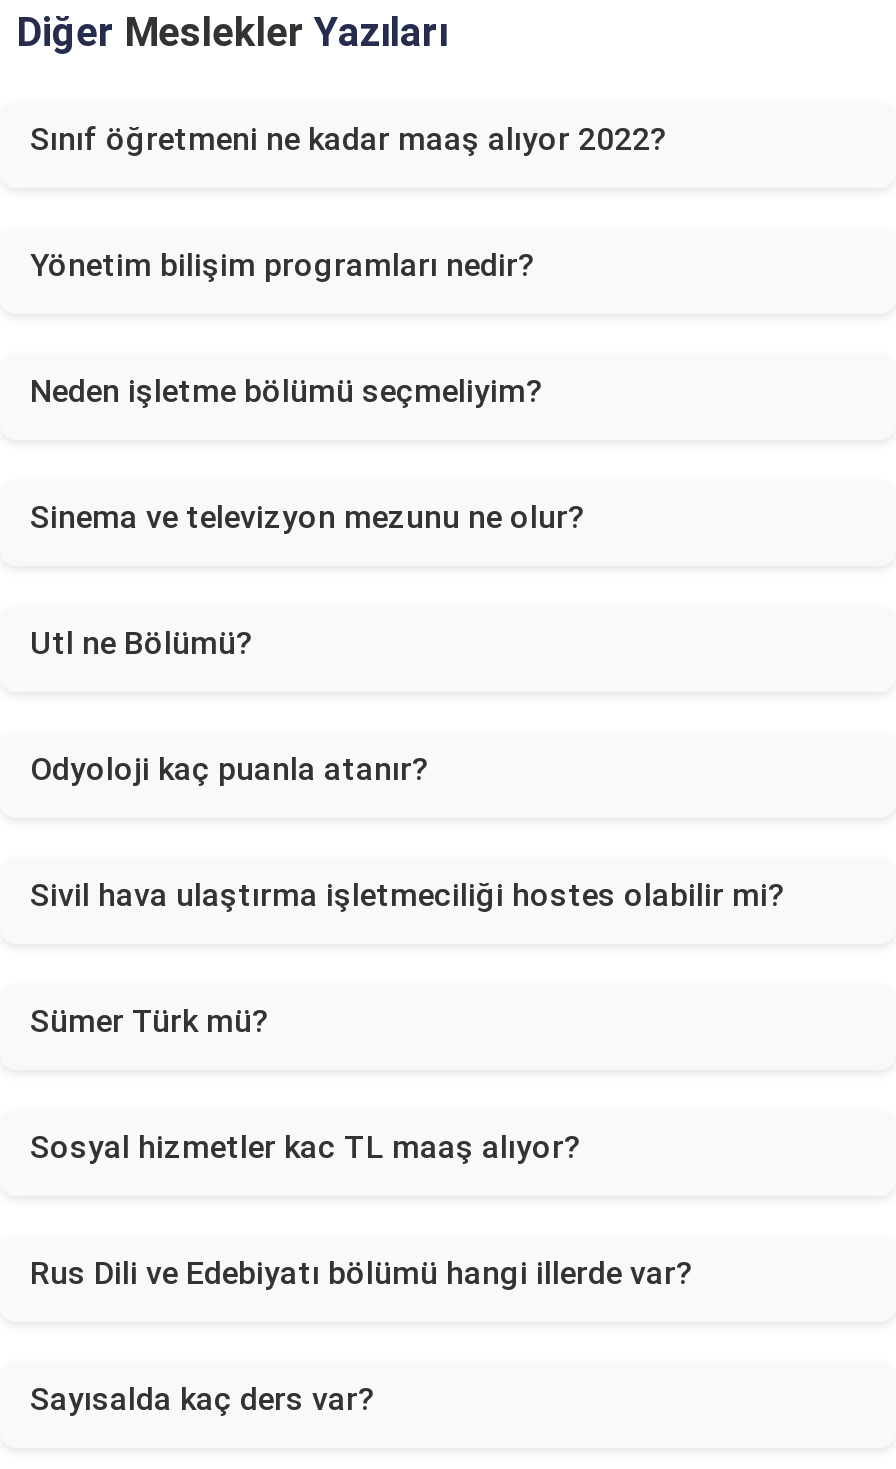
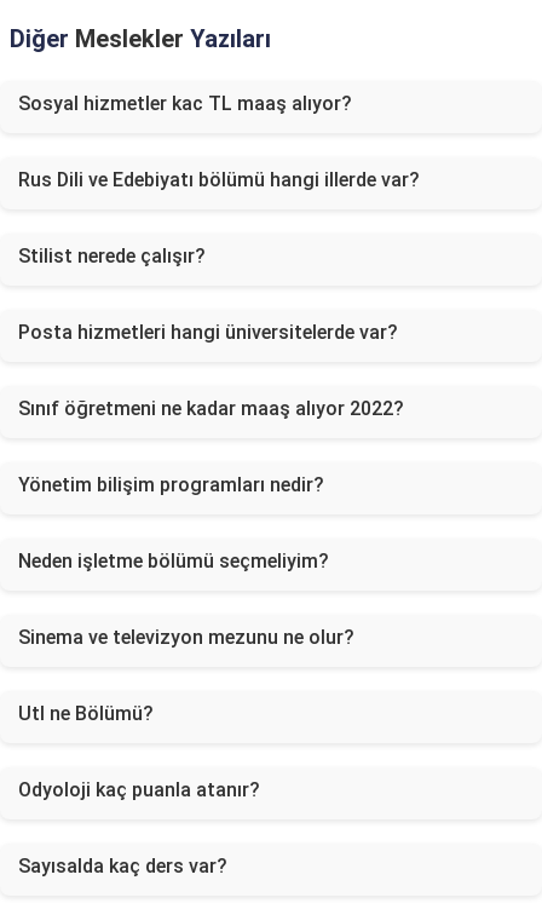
+ Stilist nerede çalışır?
+ Posta hizmetleri hangi üniversitelerde var?

moved down: Sınıf öğretmeni ne kadar maaş alıyor 2022? | Yönetim bilişim programları nedir? | Neden işletme bölümü seçmeliyim? | Sinema ve televizyon mezunu ne olur? | Utl ne Bölümü? | Odyoloji kaç puanla atanır?

- Sivil hava ulaştırma işletmeciliği hostes olabilir mi?
- Sümer Türk mü?

moved up: Sosyal hizmetler kac TL maaş alıyor? | Rus Dili ve Edebiyatı bölümü hangi illerde var?
